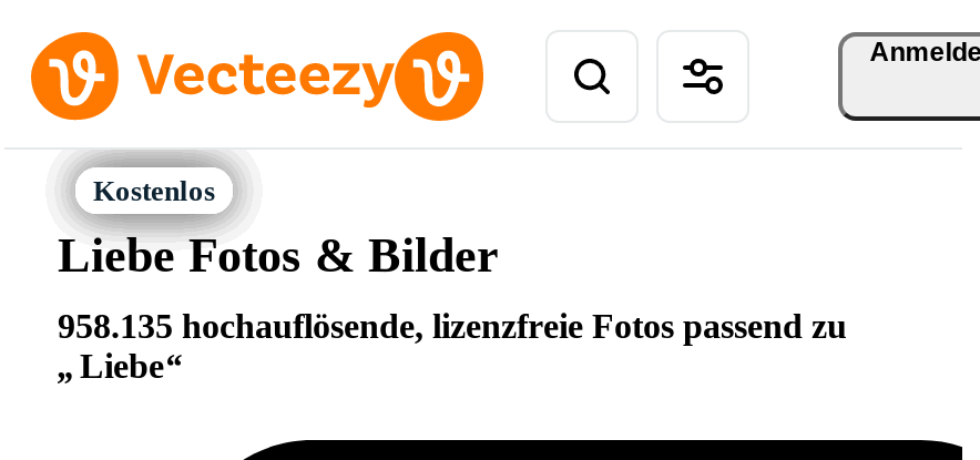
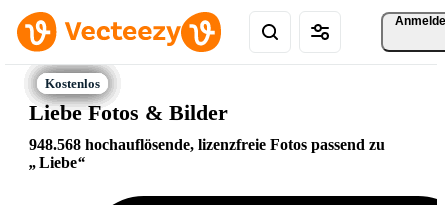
- 958.135 hochauflösende, lizenzfreie Fotos passend zu
+ 948.568 hochauflösende, lizenzfreie Fotos passend zu
